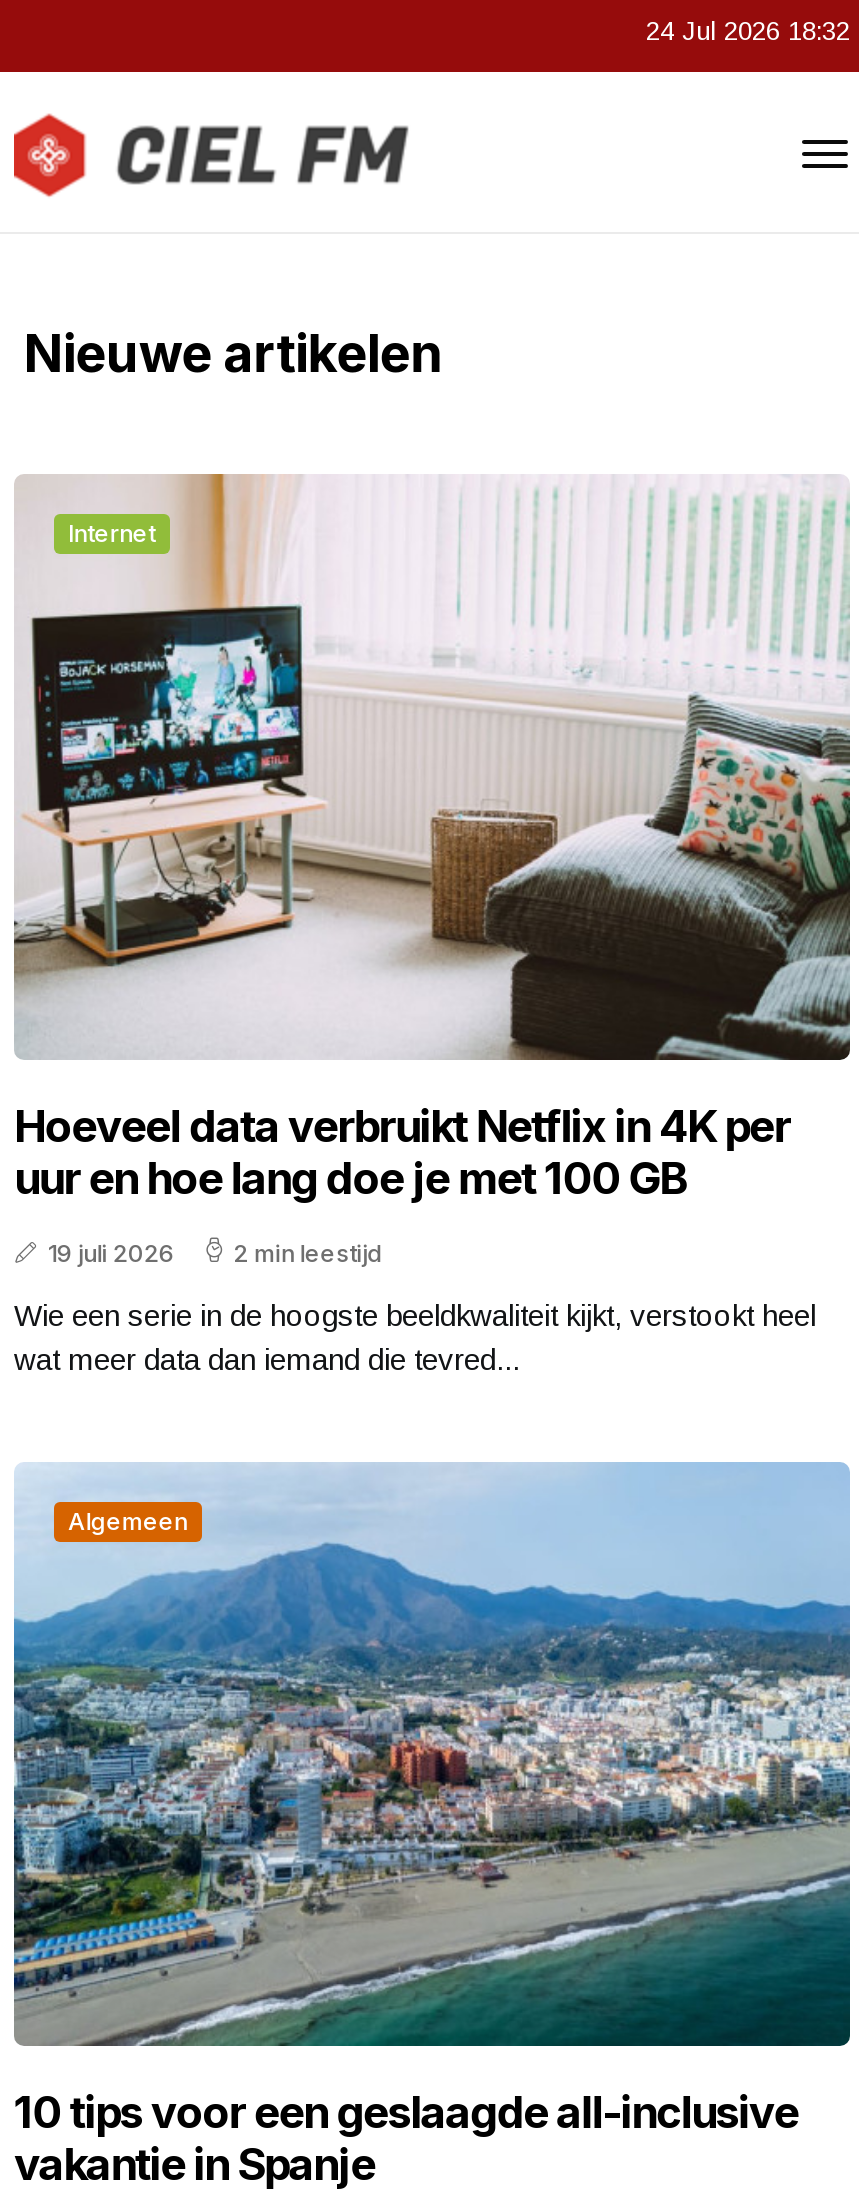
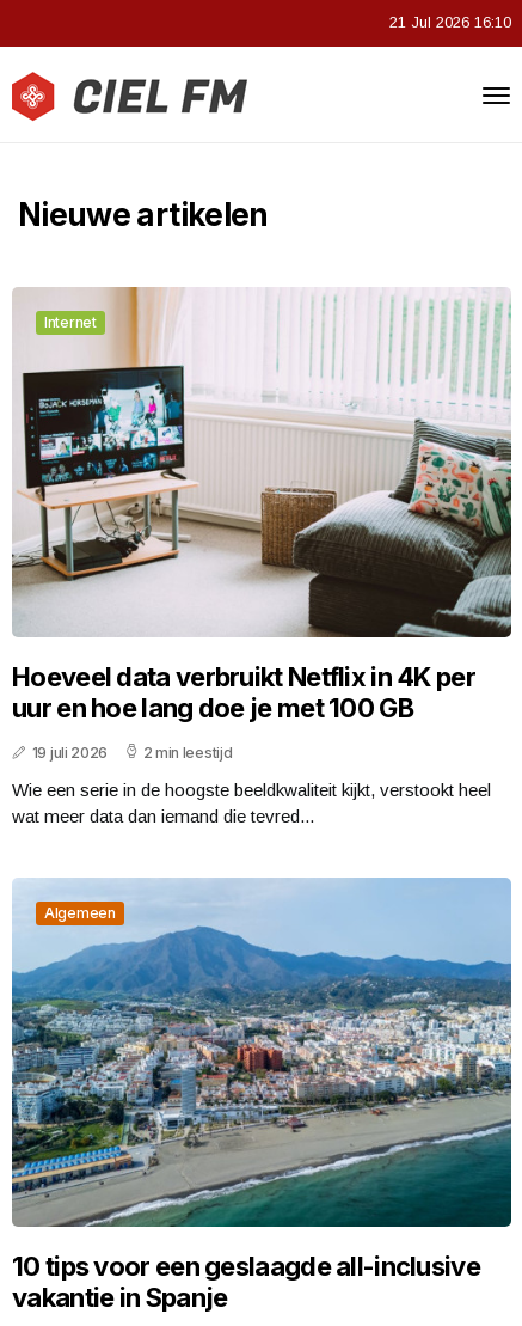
- 24 Jul 2026 18:32
+ 21 Jul 2026 16:10
